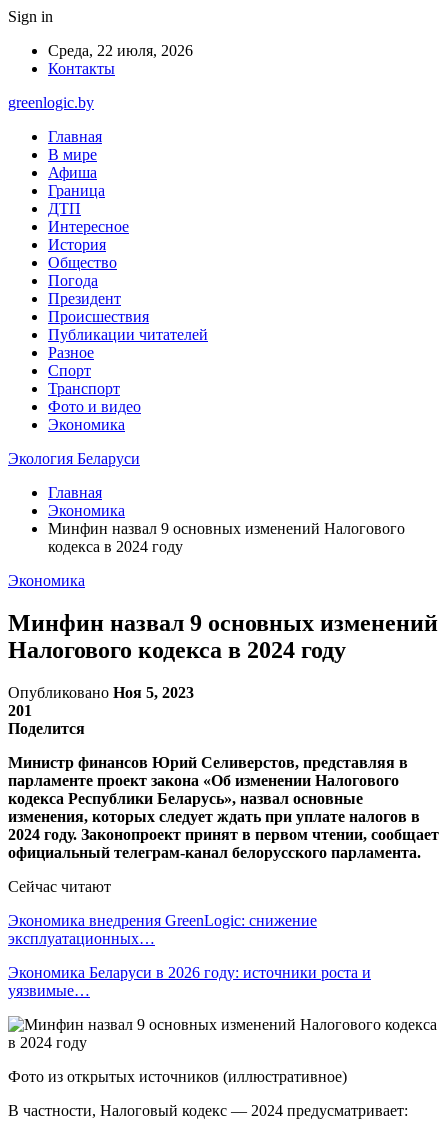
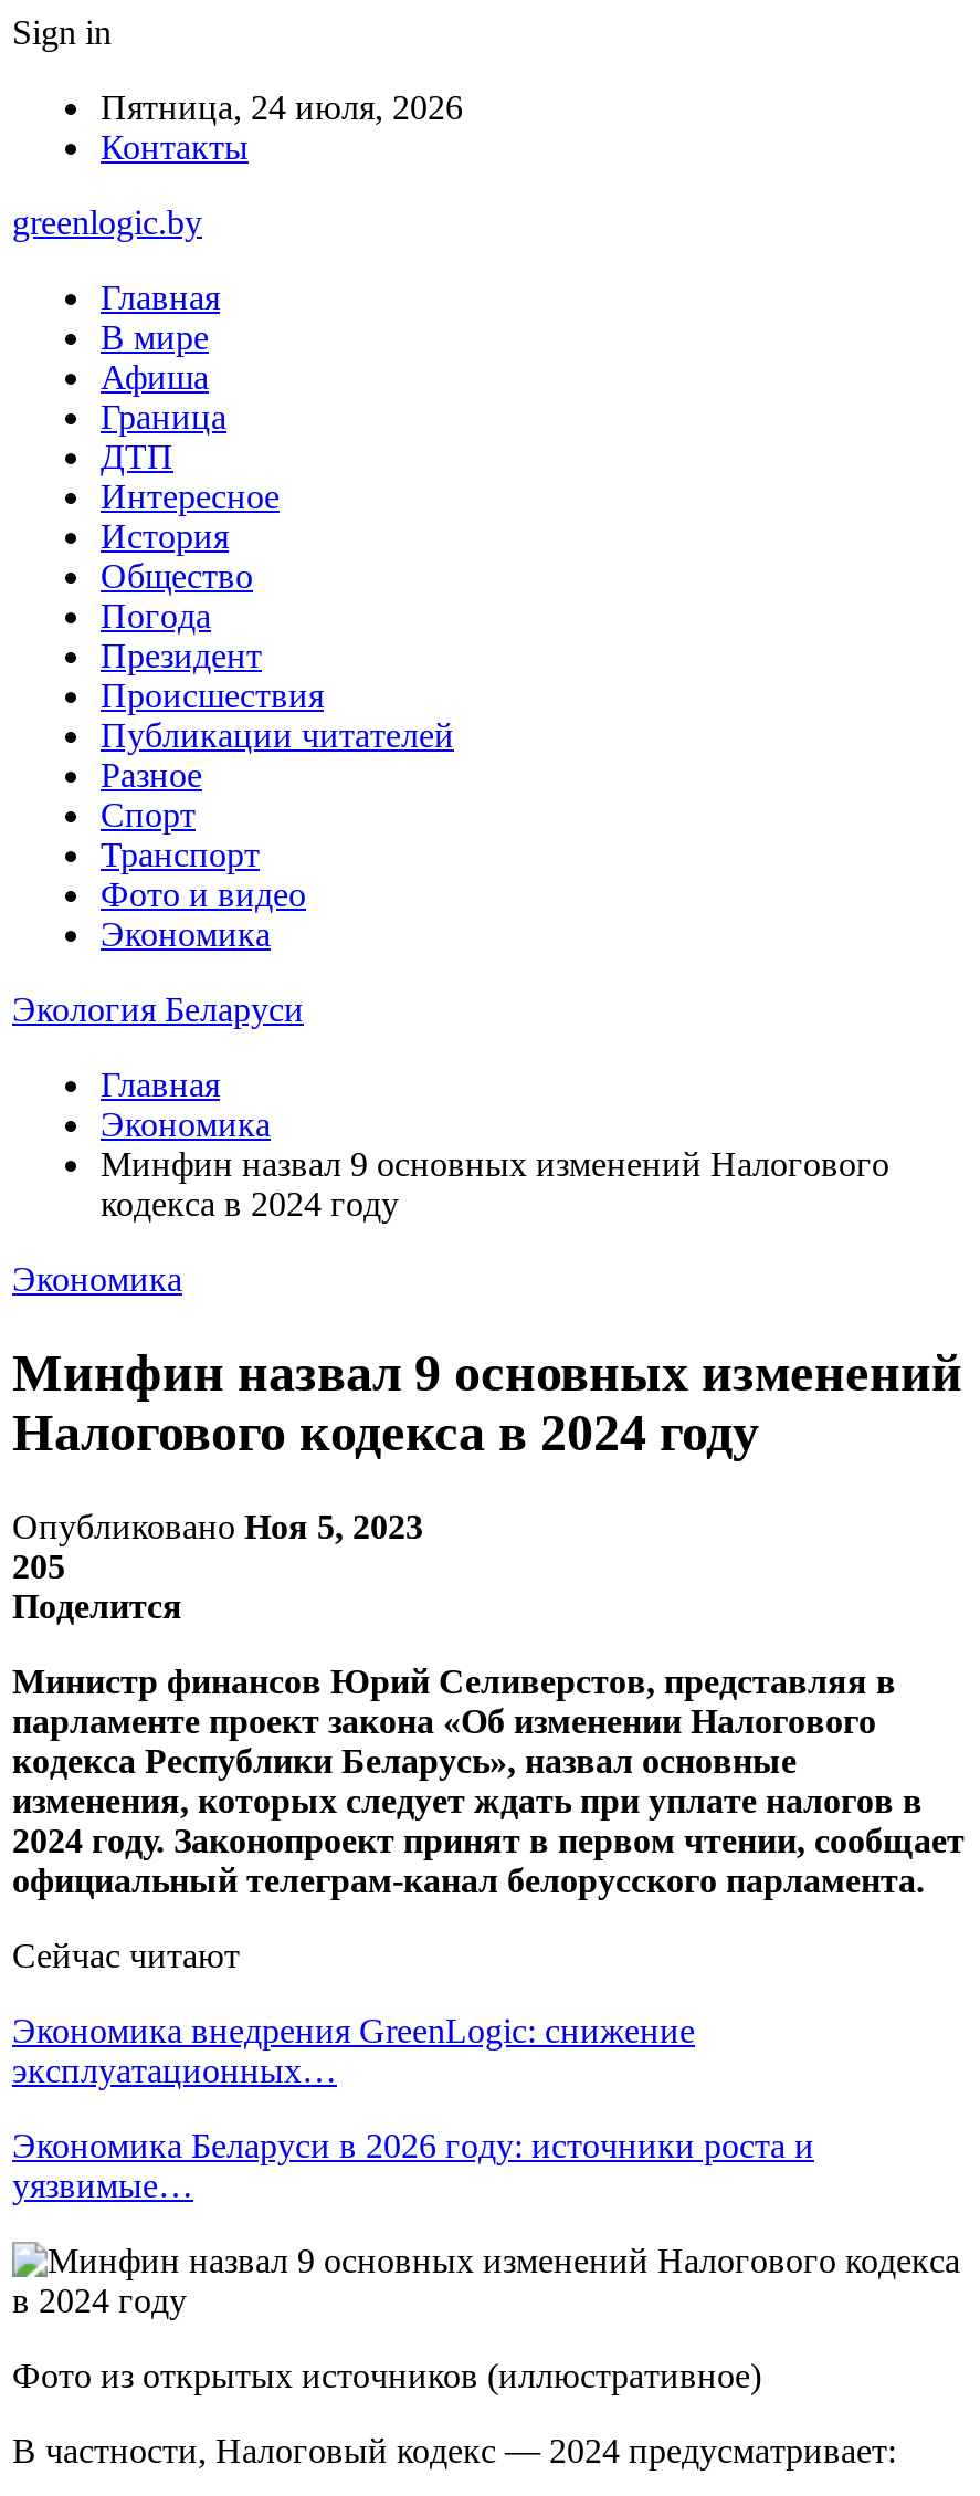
- Среда, 22 июля, 2026
+ Пятница, 24 июля, 2026

- 201
+ 205
